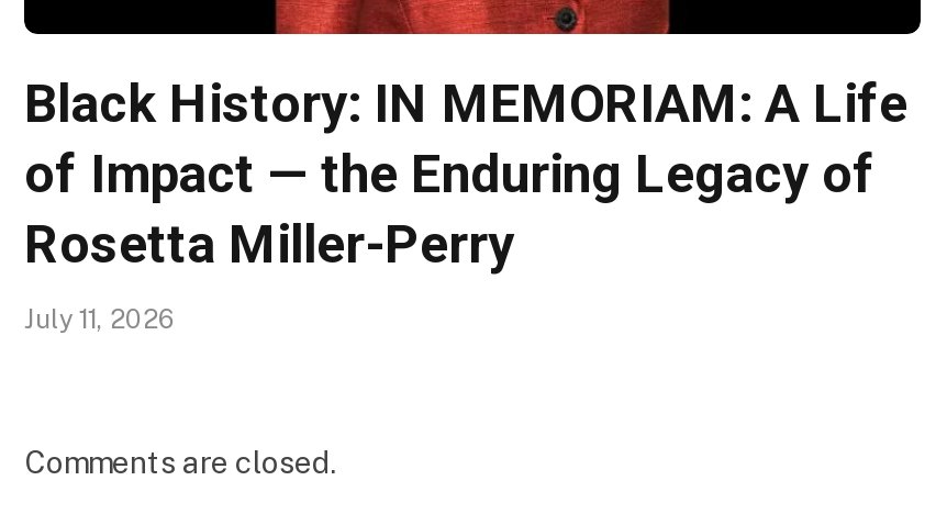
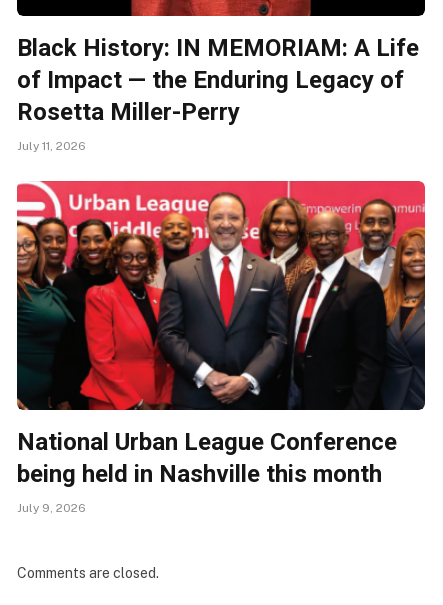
+ [image]
+ National Urban League Conference
+ being held in Nashville this month
+ July 9, 2026
